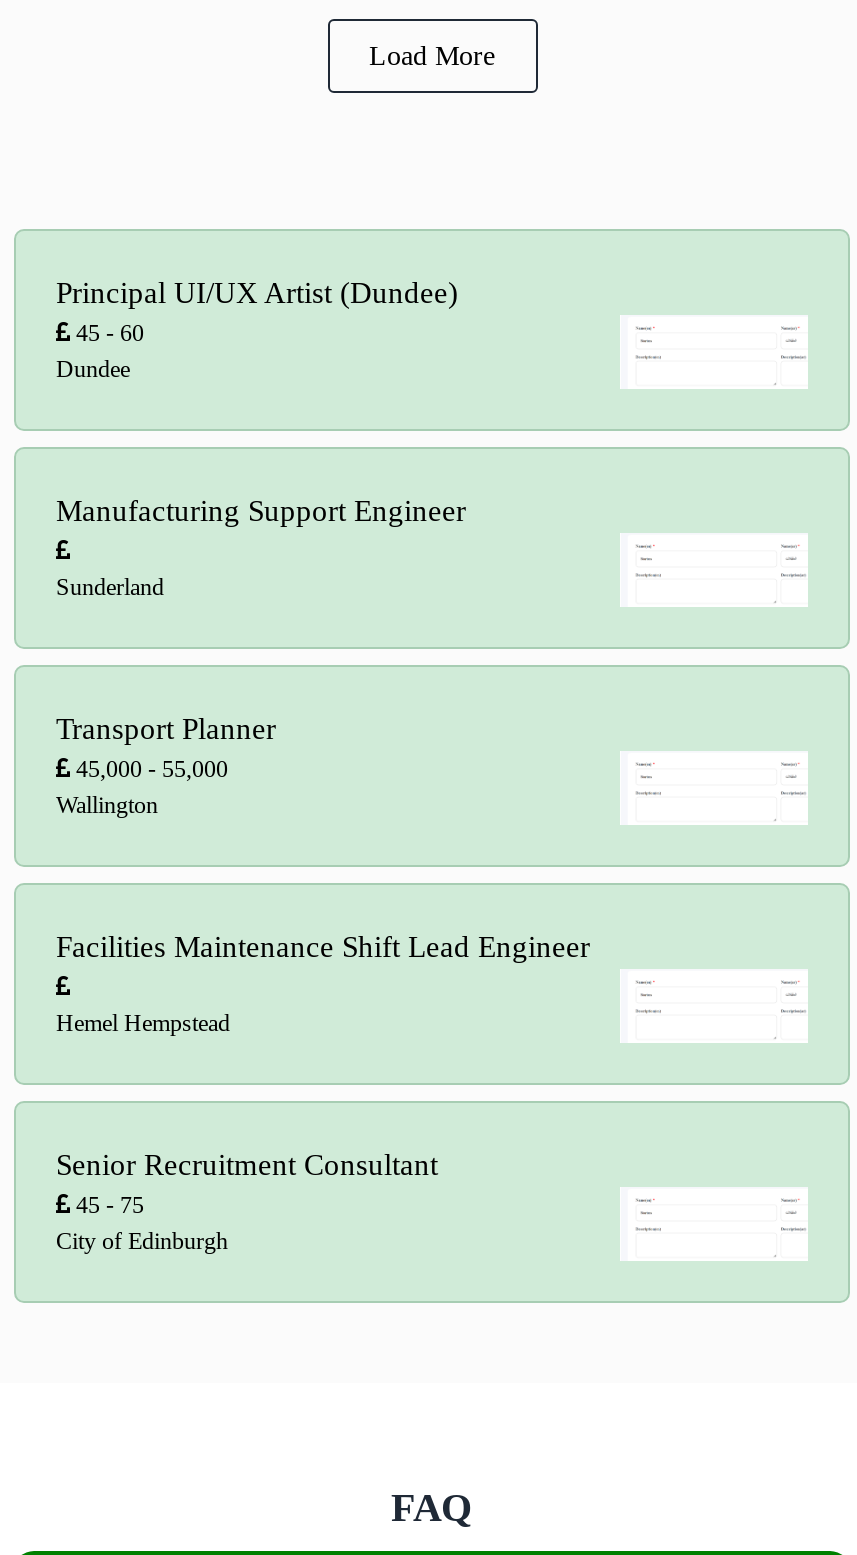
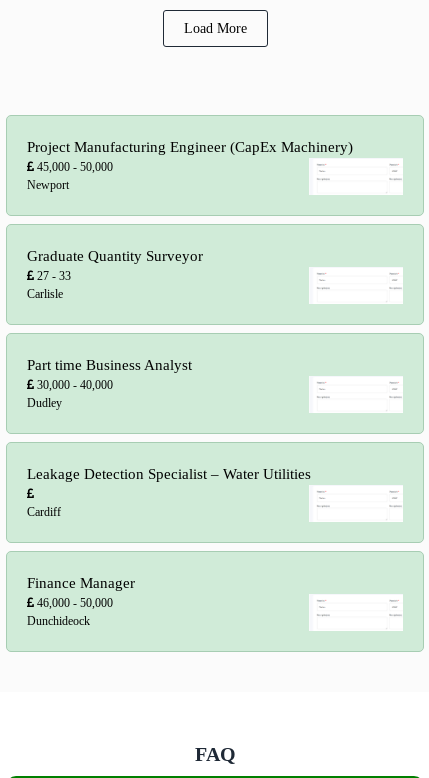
- Principal UI/UX Artist (Dundee)
- 45 - 60
- Dundee
+ Project Manufacturing Engineer (CapEx Machinery)
+ 45,000 - 50,000
+ Newport

- Manufacturing Support Engineer
- Sunderland
+ Graduate Quantity Surveyor
+ 27 - 33
+ Carlisle

- Transport Planner
- 45,000 - 55,000
- Wallington
+ Part time Business Analyst
+ 30,000 - 40,000
+ Dudley

- Facilities Maintenance Shift Lead Engineer
- Hemel Hempstead
+ Leakage Detection Specialist – Water Utilities
+ Cardiff

- Senior Recruitment Consultant
- 45 - 75
- City of Edinburgh
+ Finance Manager
+ 46,000 - 50,000
+ Dunchideock
